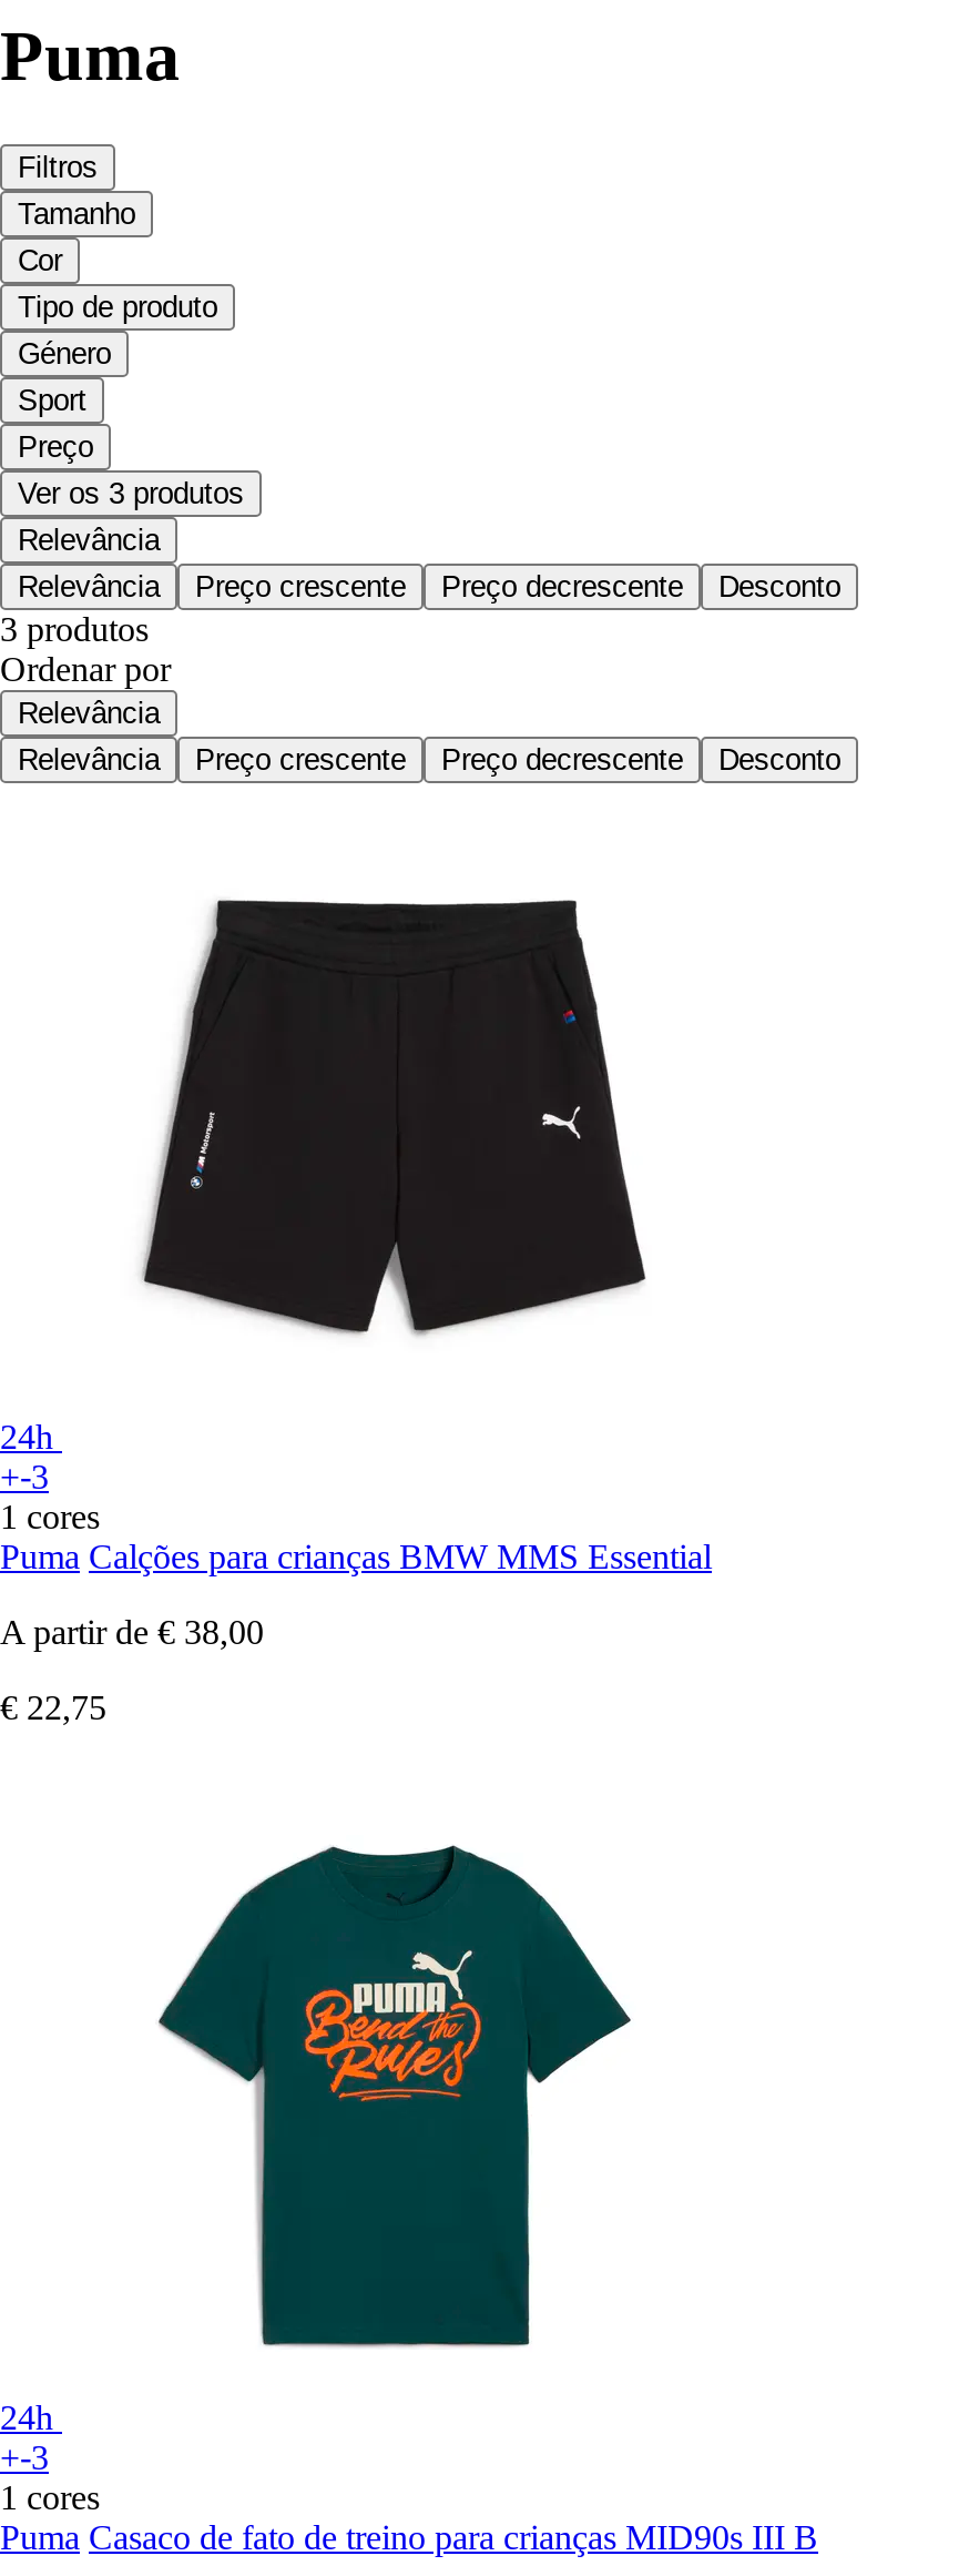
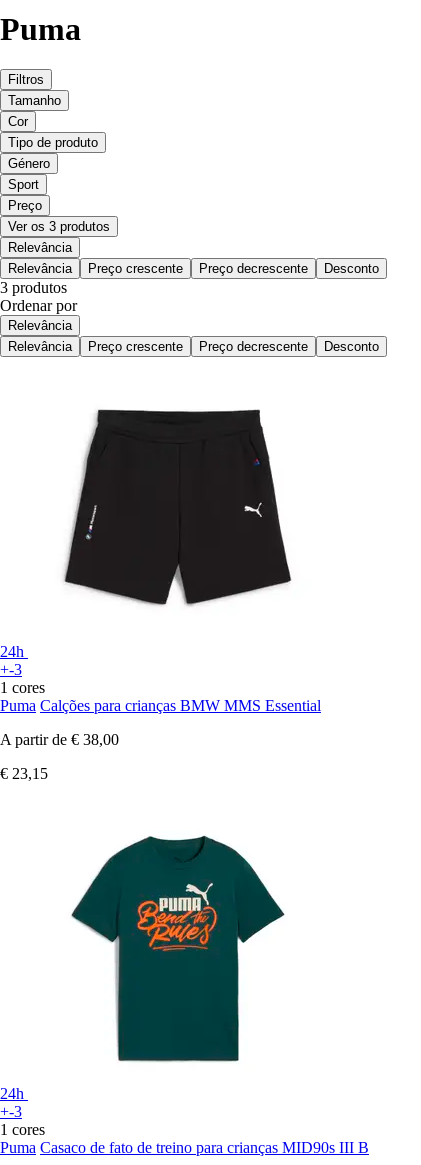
- € 22,75
+ € 23,15
